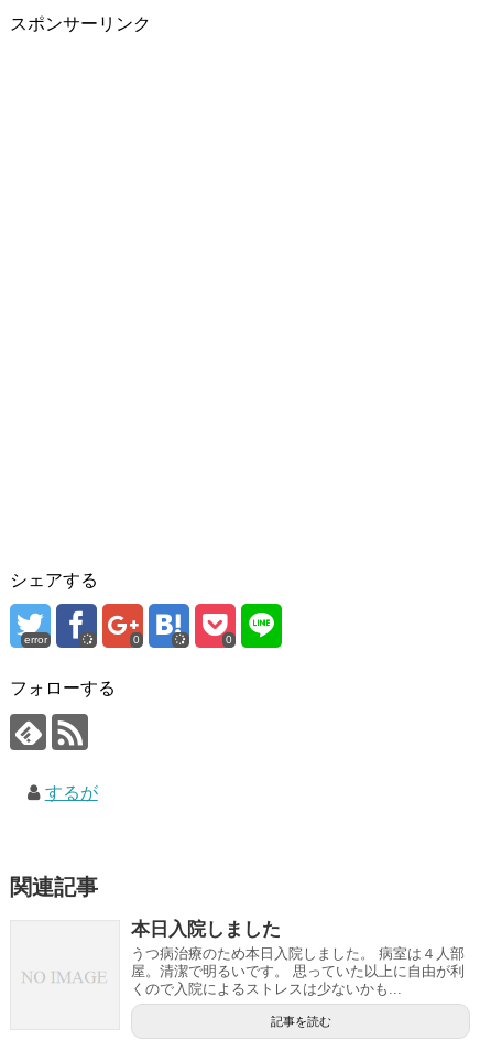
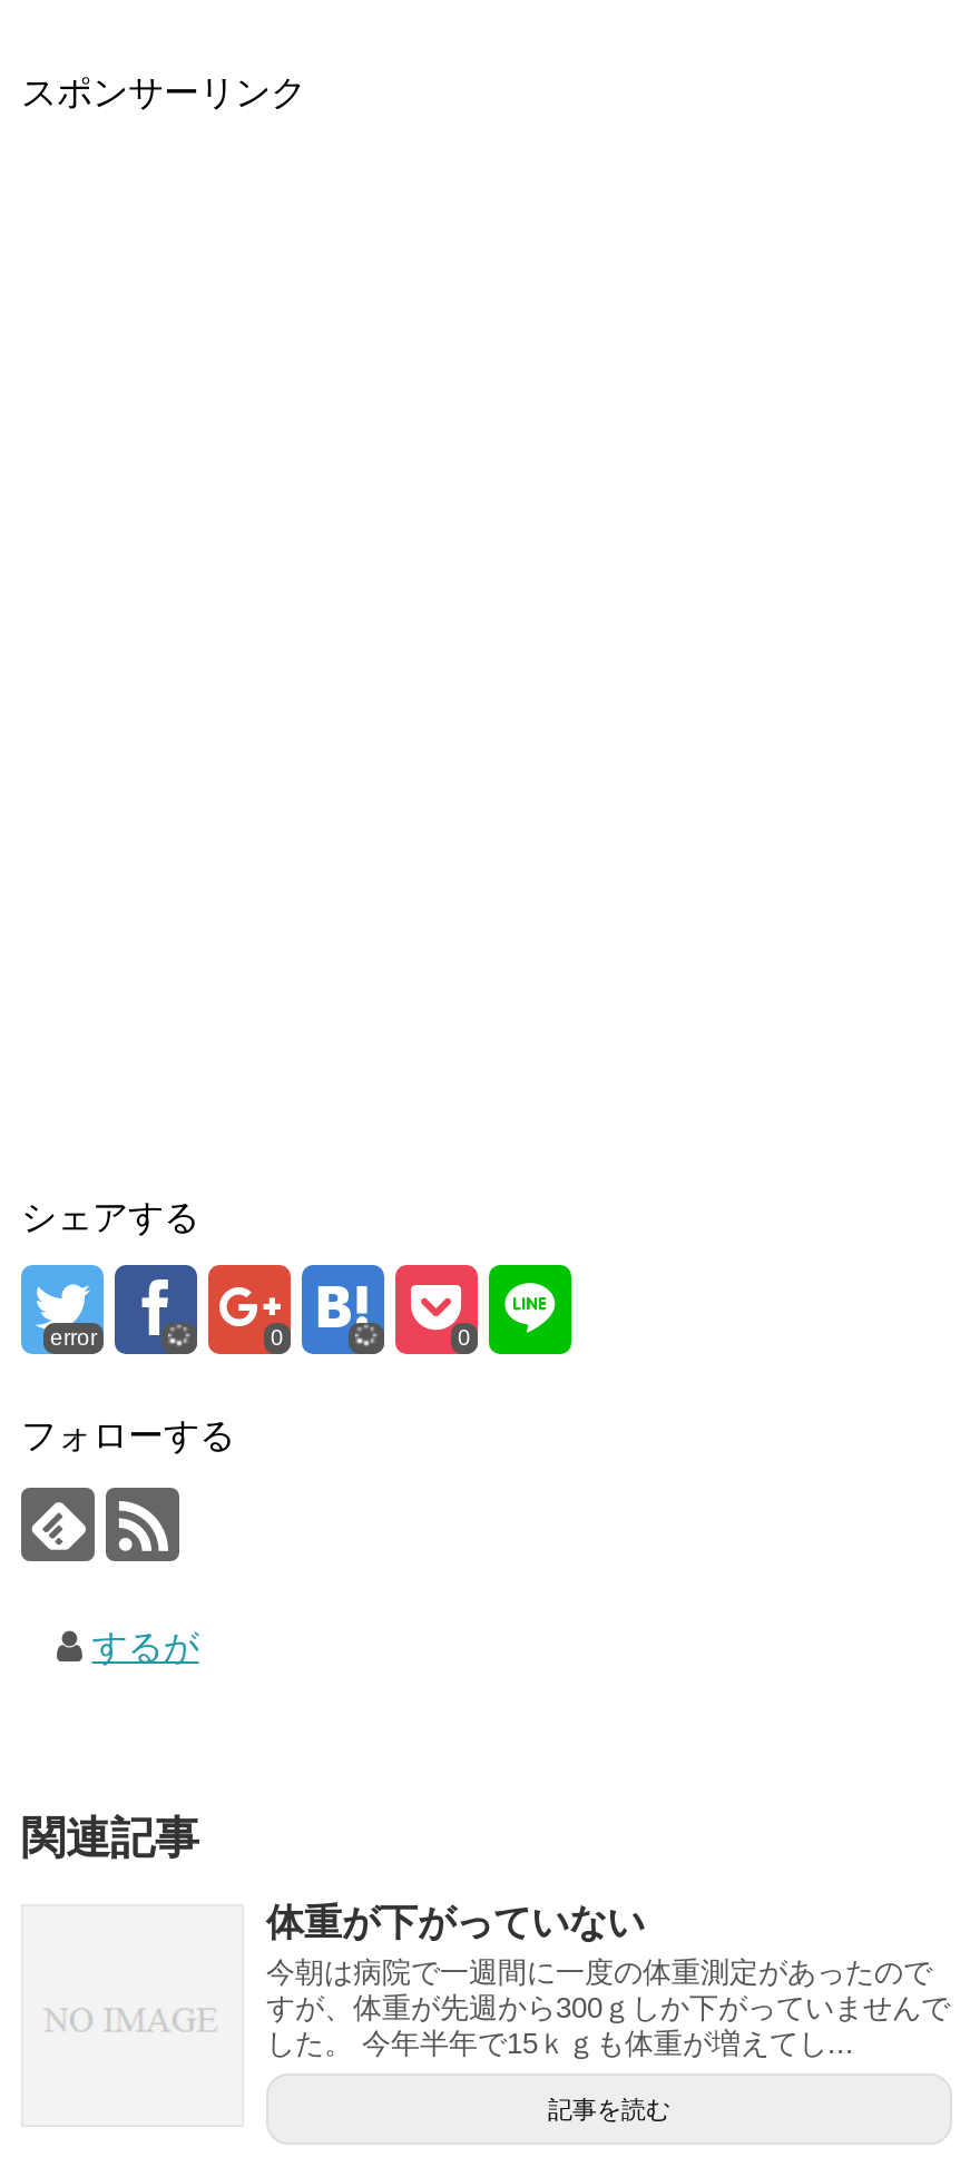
- 本日入院しました
- うつ病治療のため本日入院しました。 病室は４人部
- 屋。清潔で明るいです。 思っていた以上に自由が利
- くので入院によるストレスは少ないかも...
+ 体重が下がっていない
+ 今朝は病院で一週間に一度の体重測定があったので
+ すが、体重が先週から300ｇしか下がっていませんで
+ した。 今年半年で15ｋｇも体重が増えてし...
